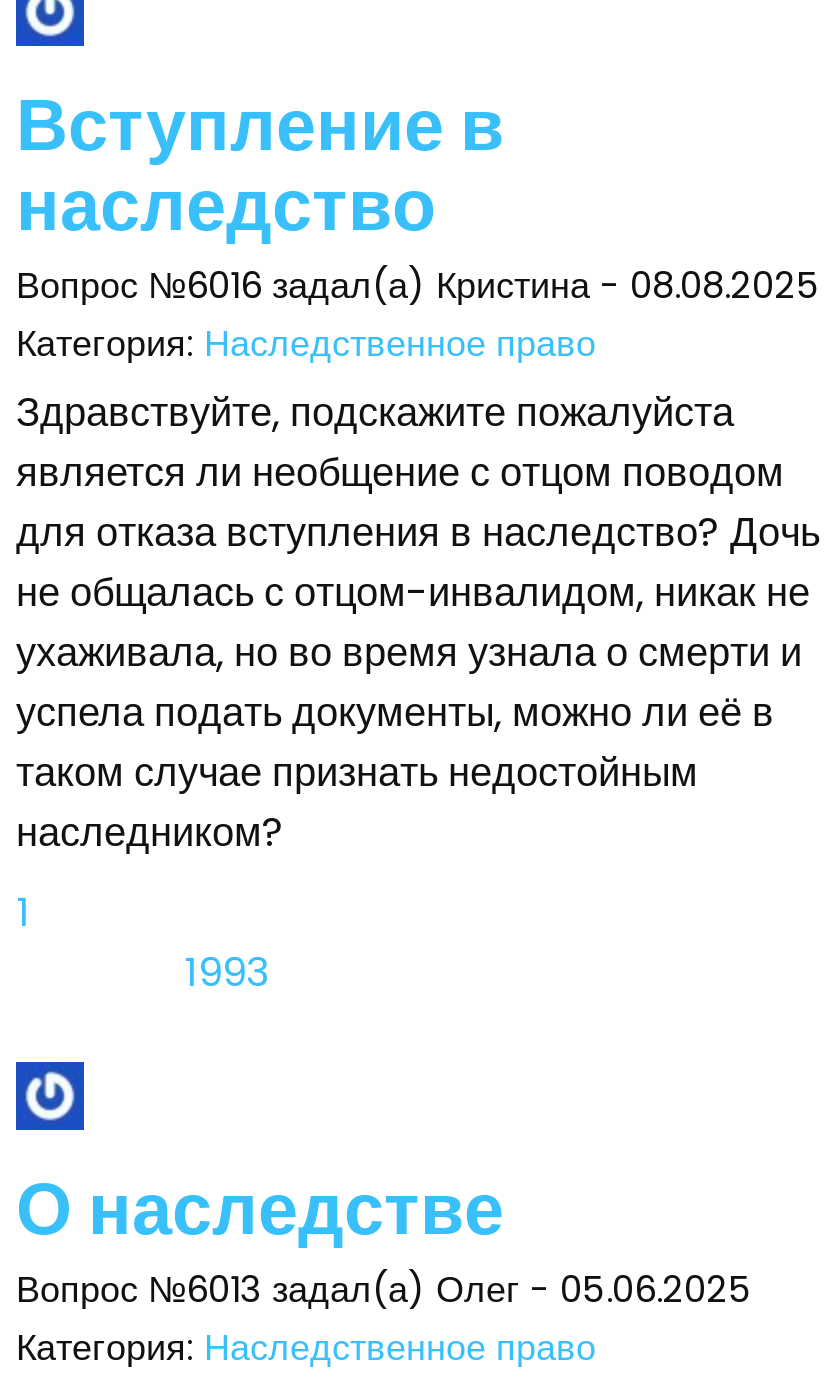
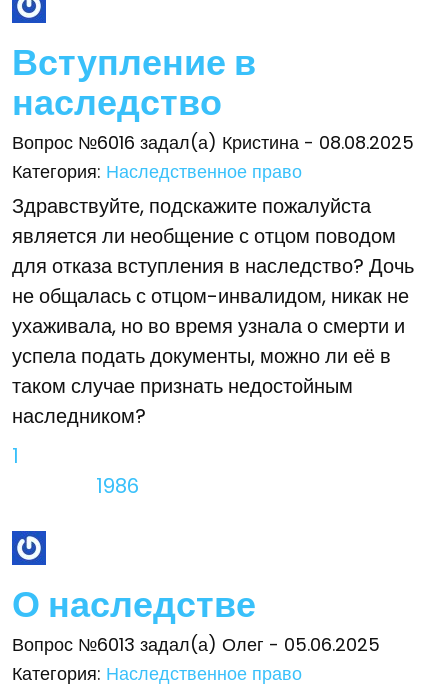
- 1993
+ 1986
